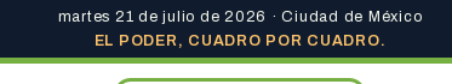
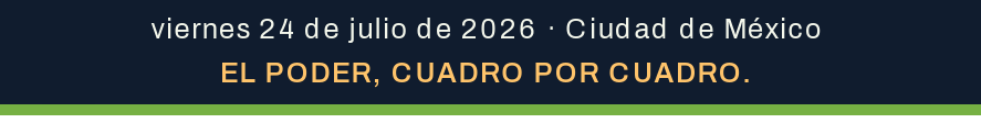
- martes 21 de julio de 2026 · Ciudad de México
+ viernes 24 de julio de 2026 · Ciudad de México
